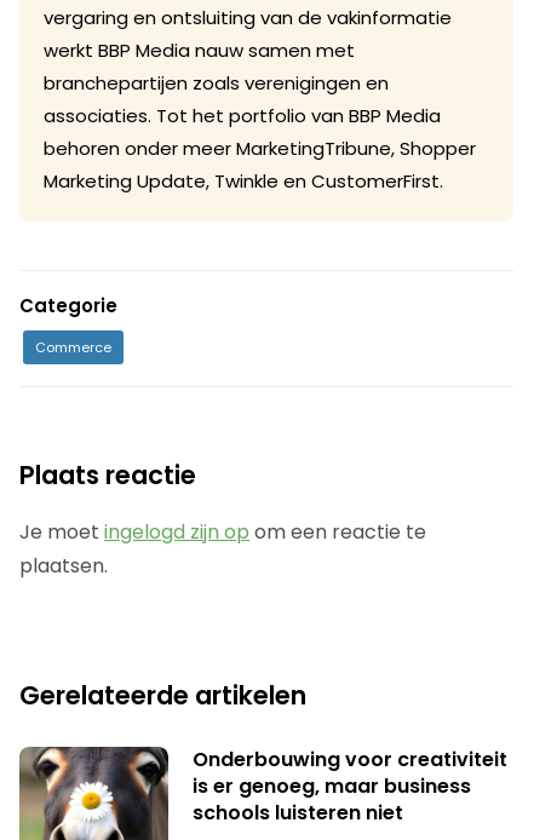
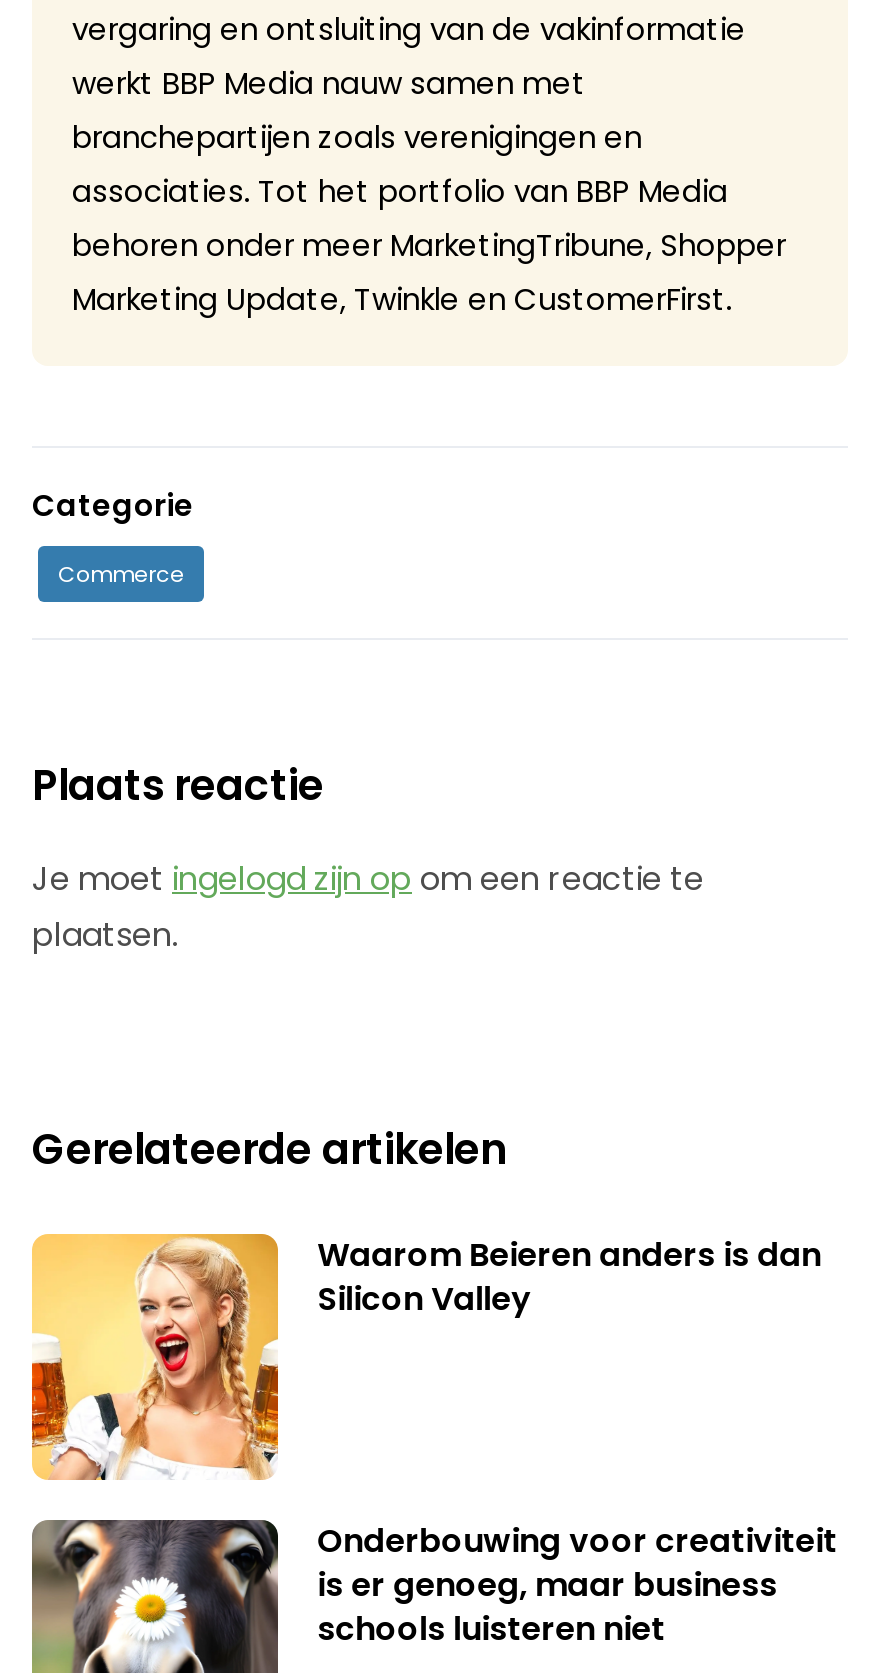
+ [image]
+ Waarom Beieren anders is dan
+ Silicon Valley
